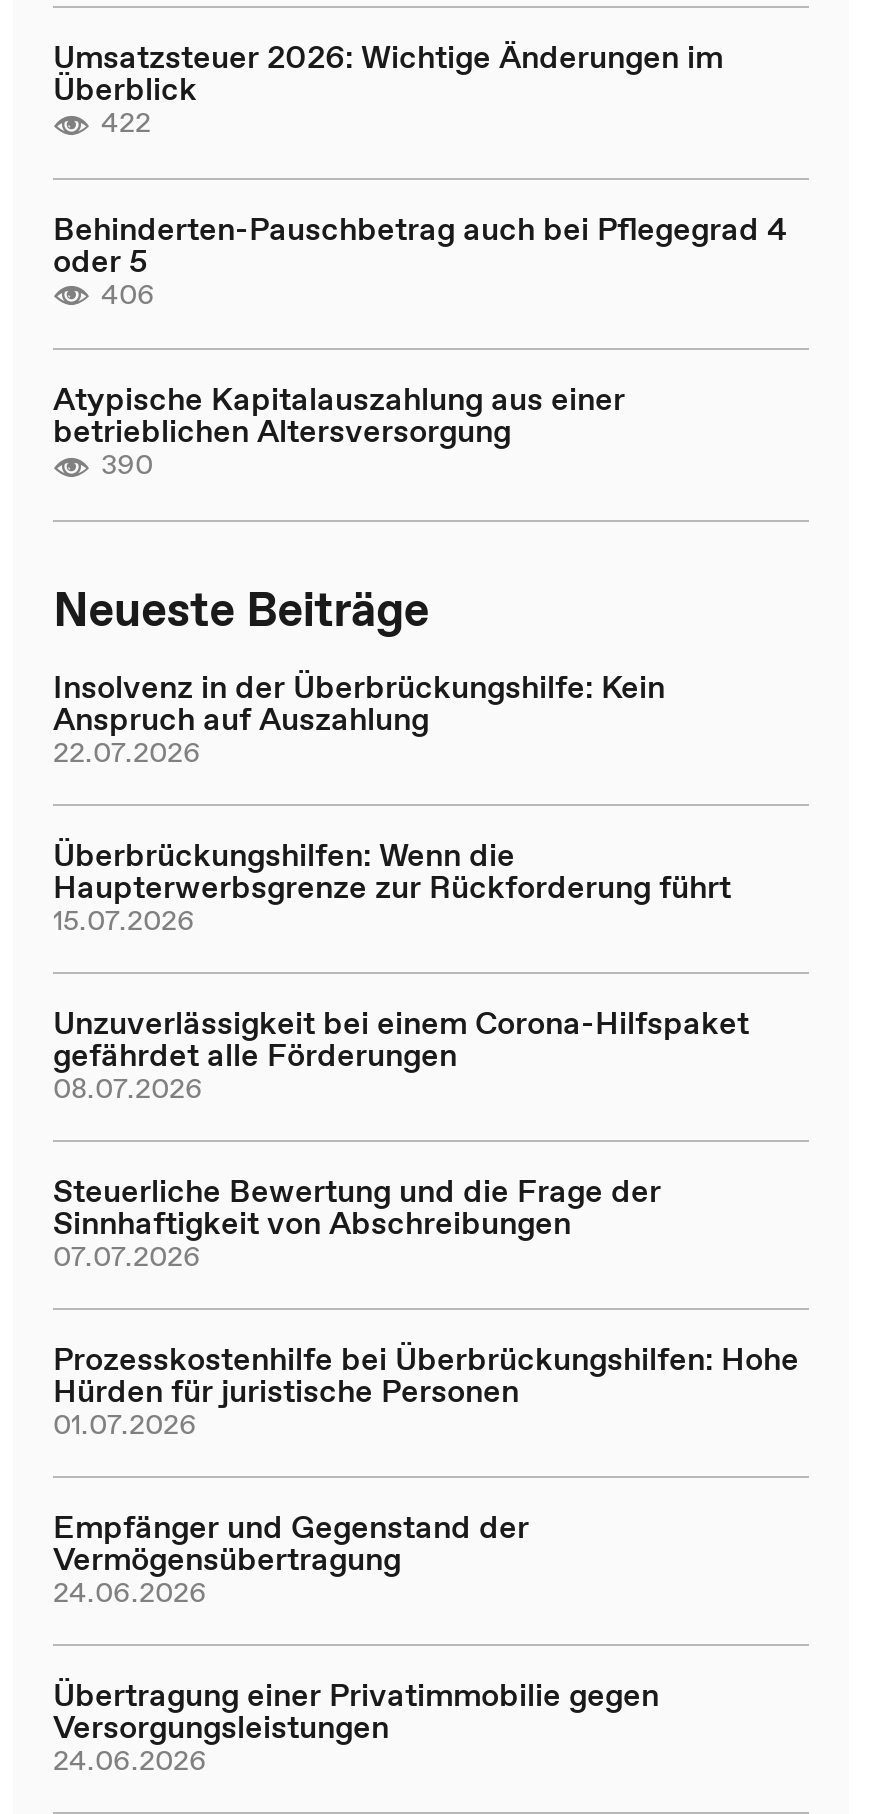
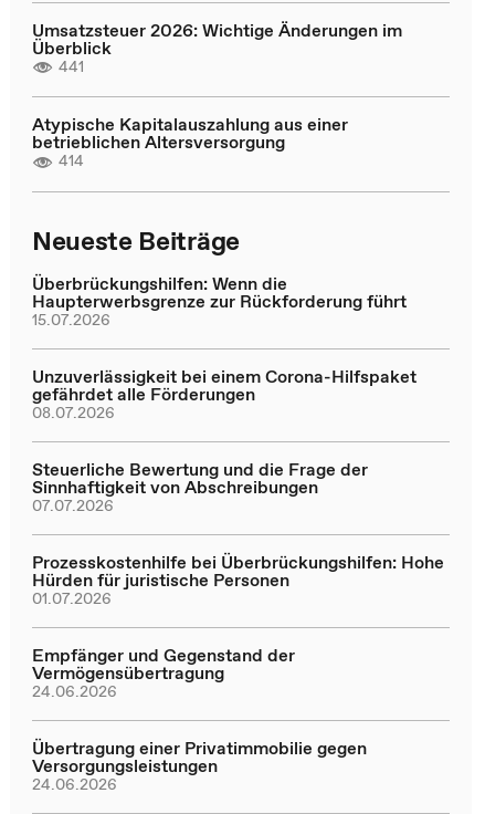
- 422
- Behinderten-Pauschbetrag auch bei Pflegegrad 4
- oder 5
- 406
+ 441

- 390
+ 414

- Insolvenz in der Überbrückungshilfe: Kein
- Anspruch auf Auszahlung
- 22.07.2026
